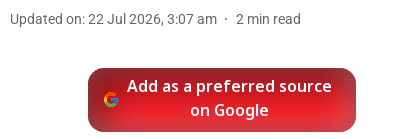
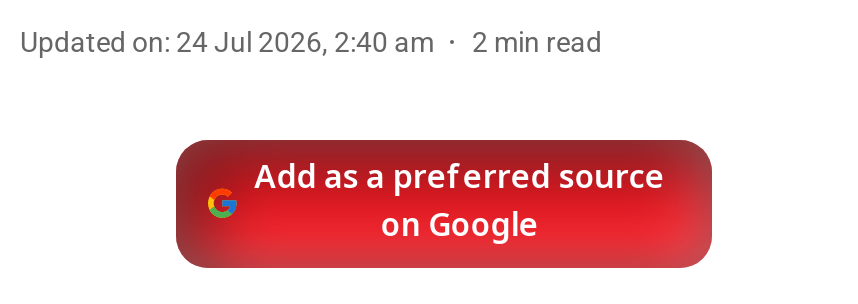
- Updated on: 22 Jul 2026, 3:07 am
+ Updated on: 24 Jul 2026, 2:40 am
